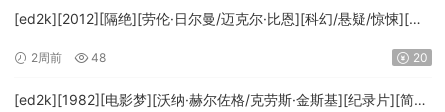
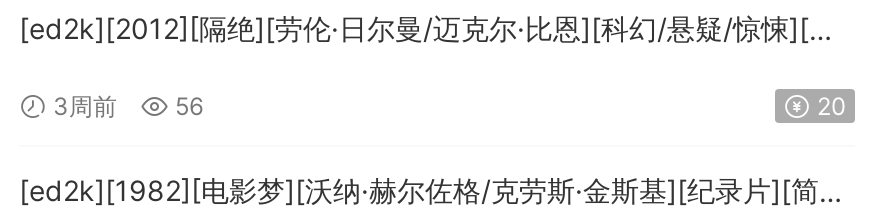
- 2周前
+ 3周前

- 48
+ 56
